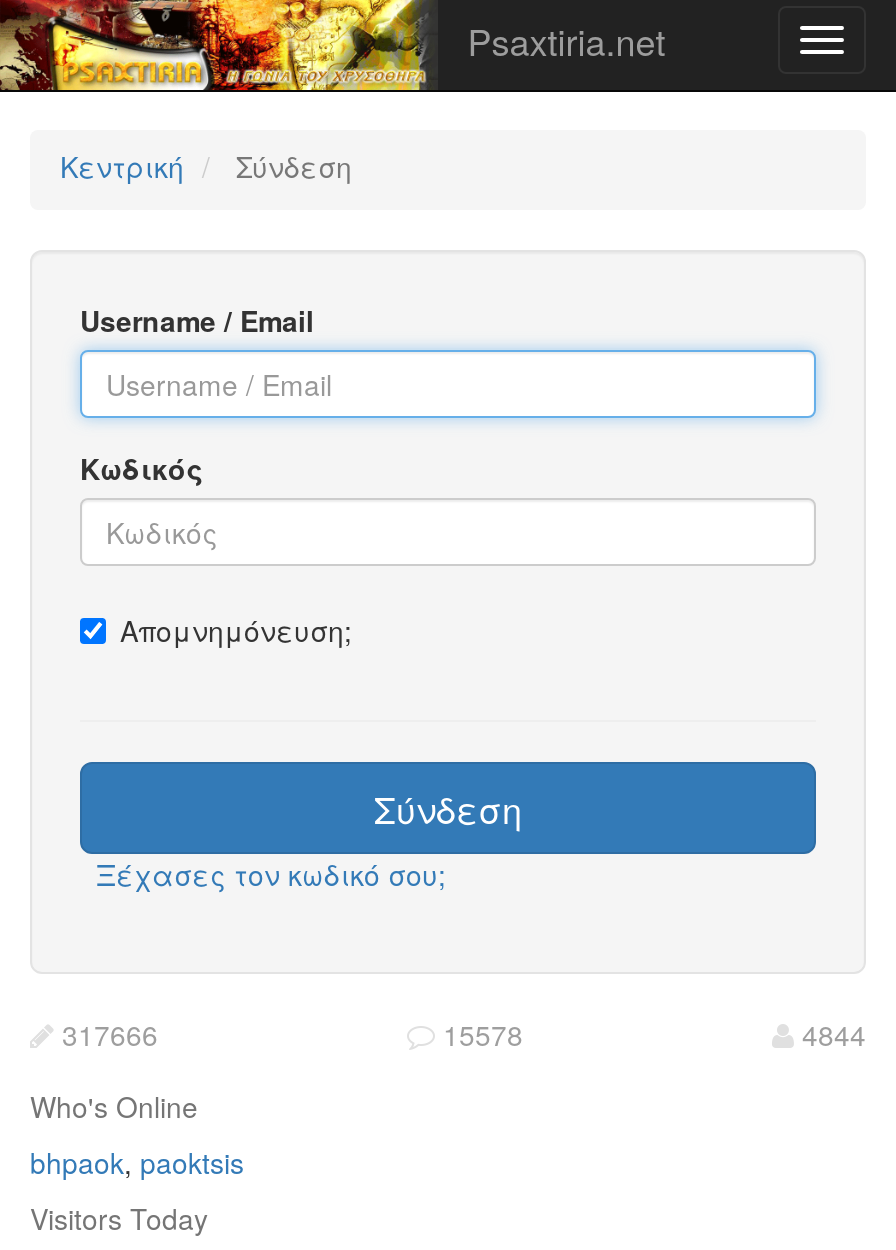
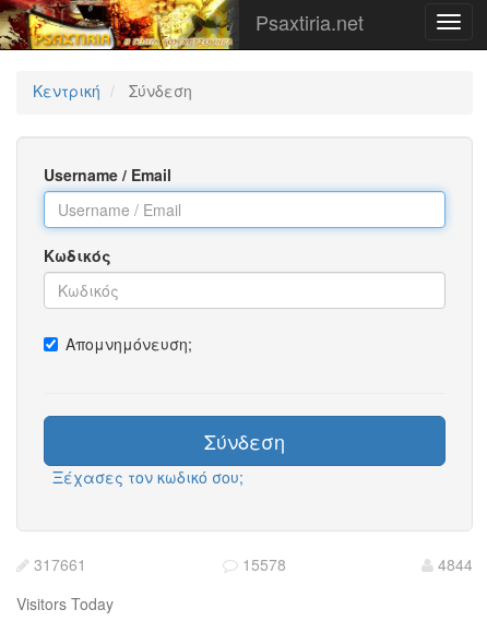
- 317666
+ 317661

- Who's Online
- bhpaok paoktsis
